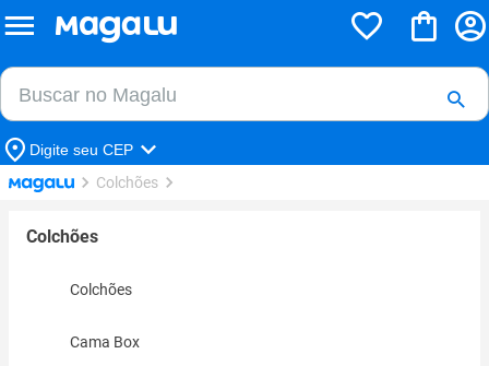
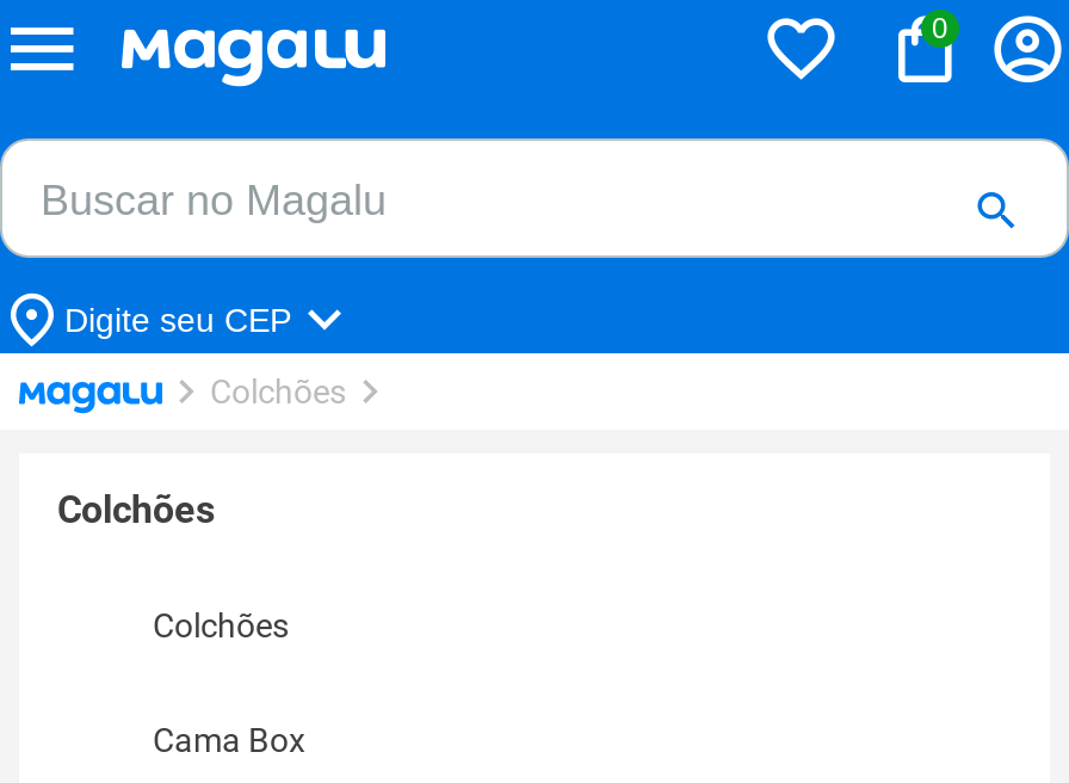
+ 0
